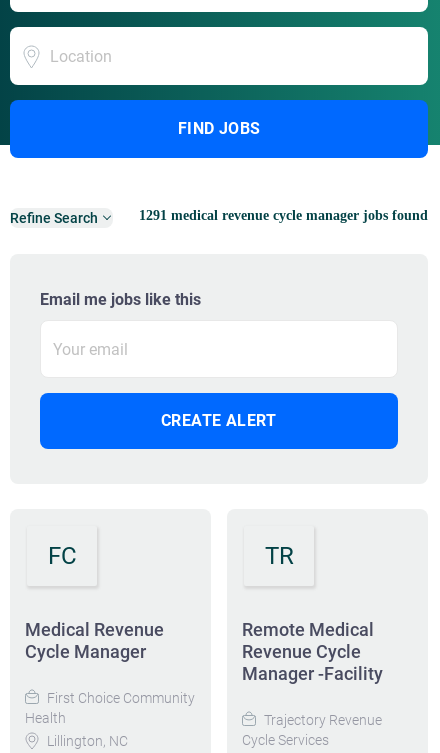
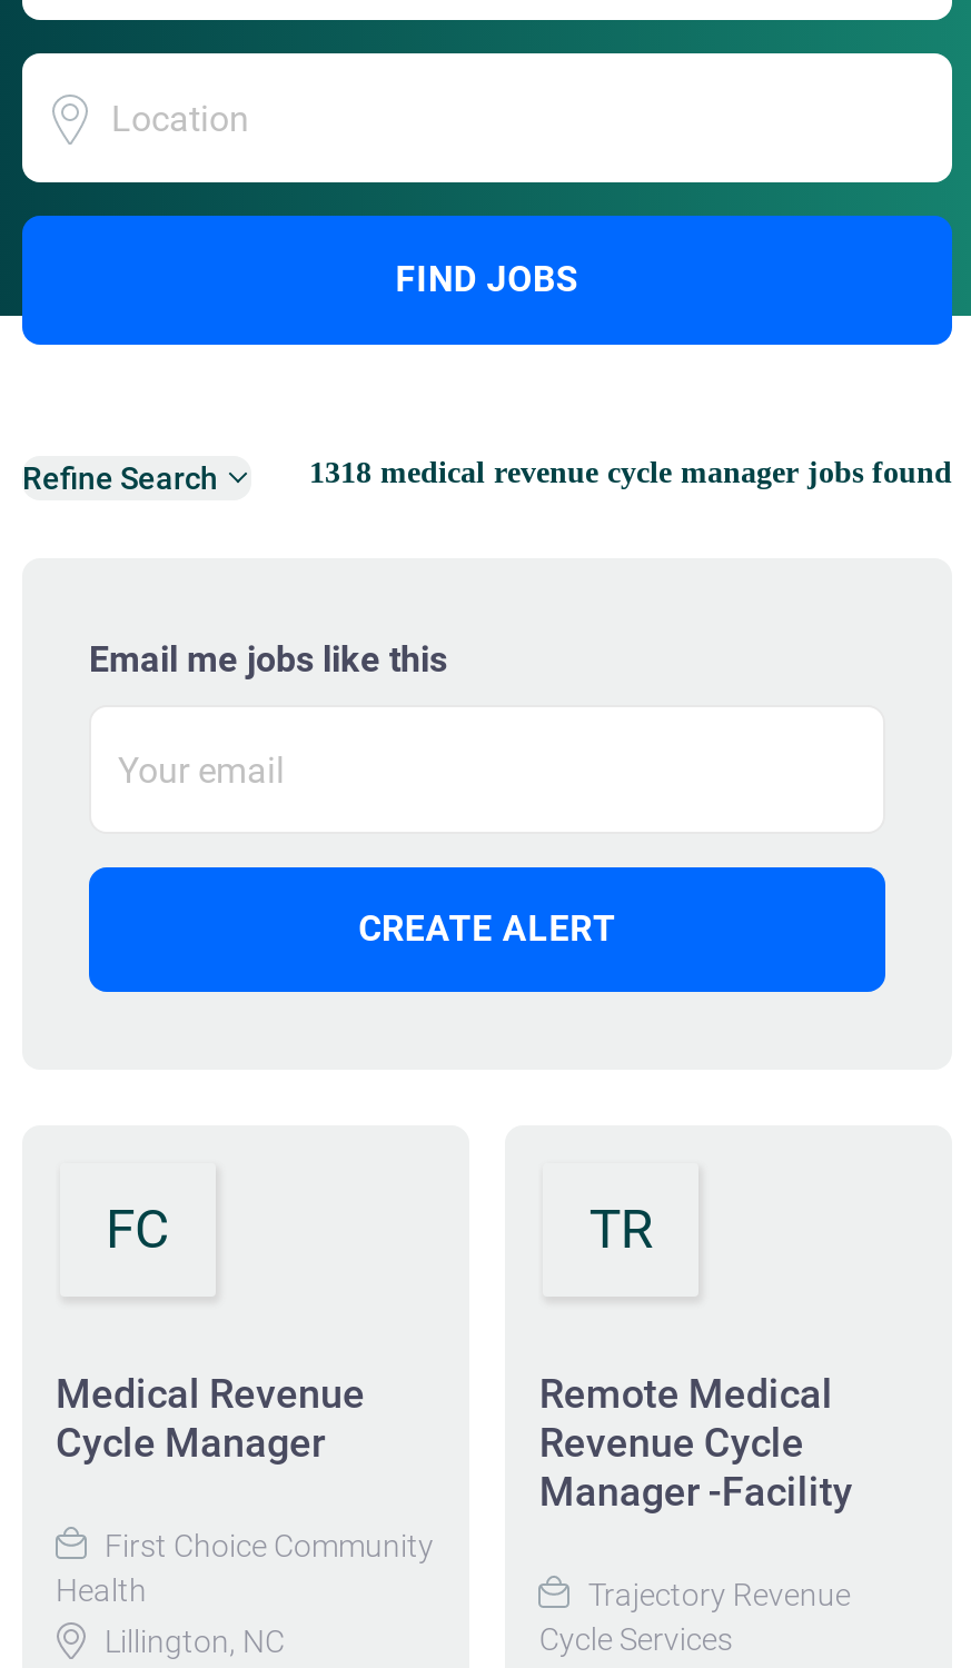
- 1291 medical revenue cycle manager jobs found
+ 1318 medical revenue cycle manager jobs found
